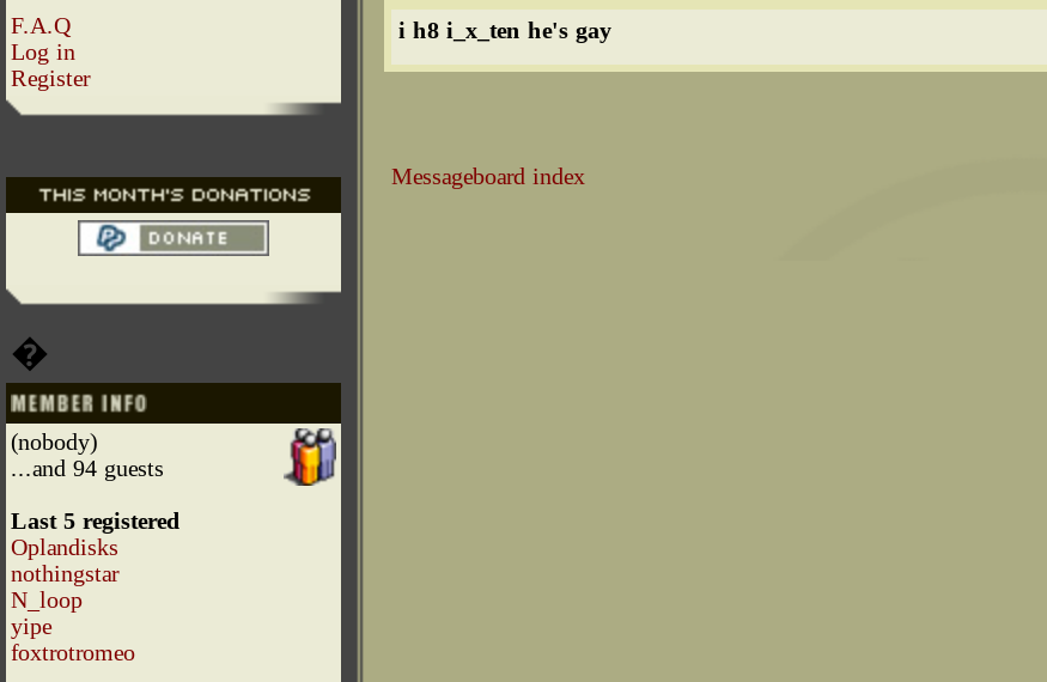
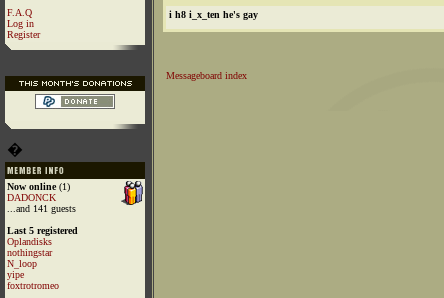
- (nobody)
- ...and 94 guests
+ Now online (1)
+ DADONCK
+ ...and 141 guests
